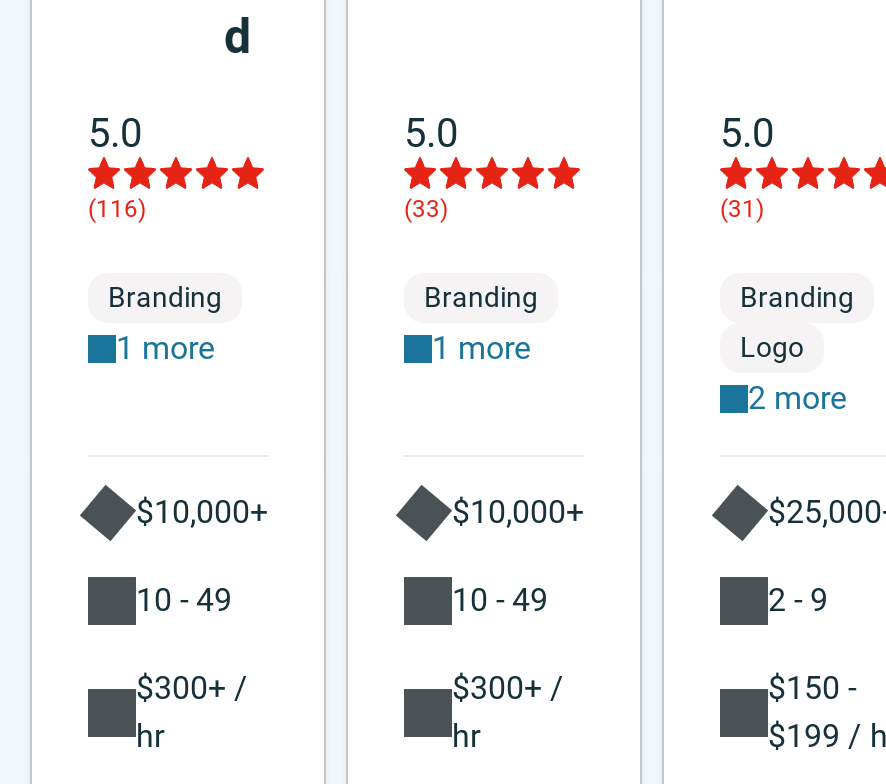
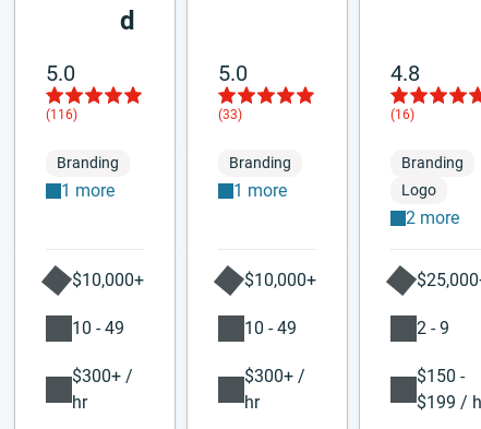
- 5.0
+ 4.8

- (31)
+ (16)
